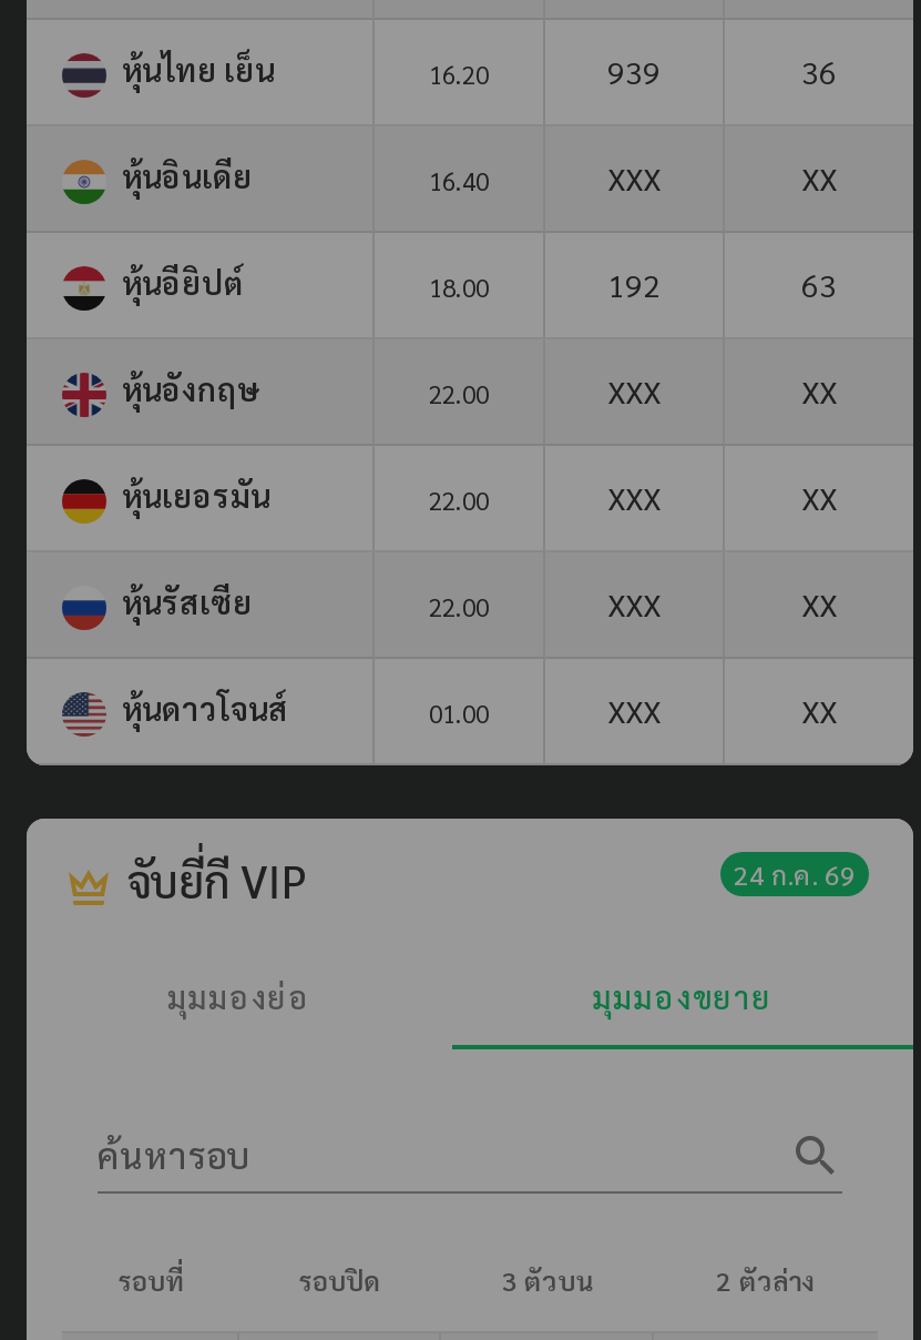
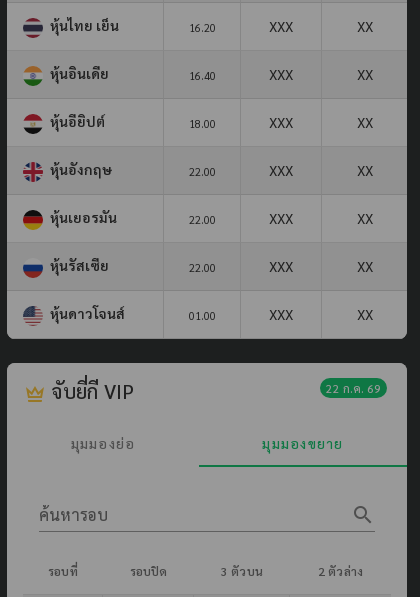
- 939
- 36
+ XXX
+ XX

- 192
- 63
+ XXX
+ XX

- 24 ก.ค. 69
+ 22 ก.ค. 69
